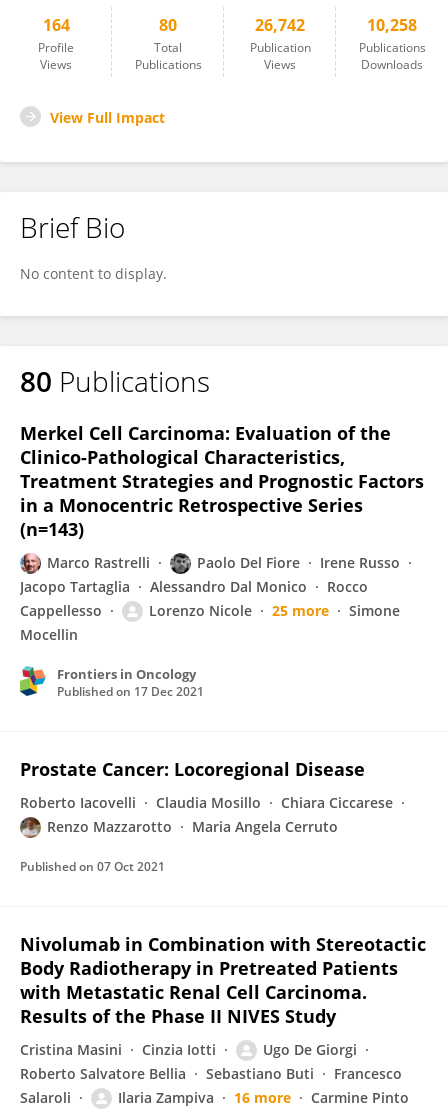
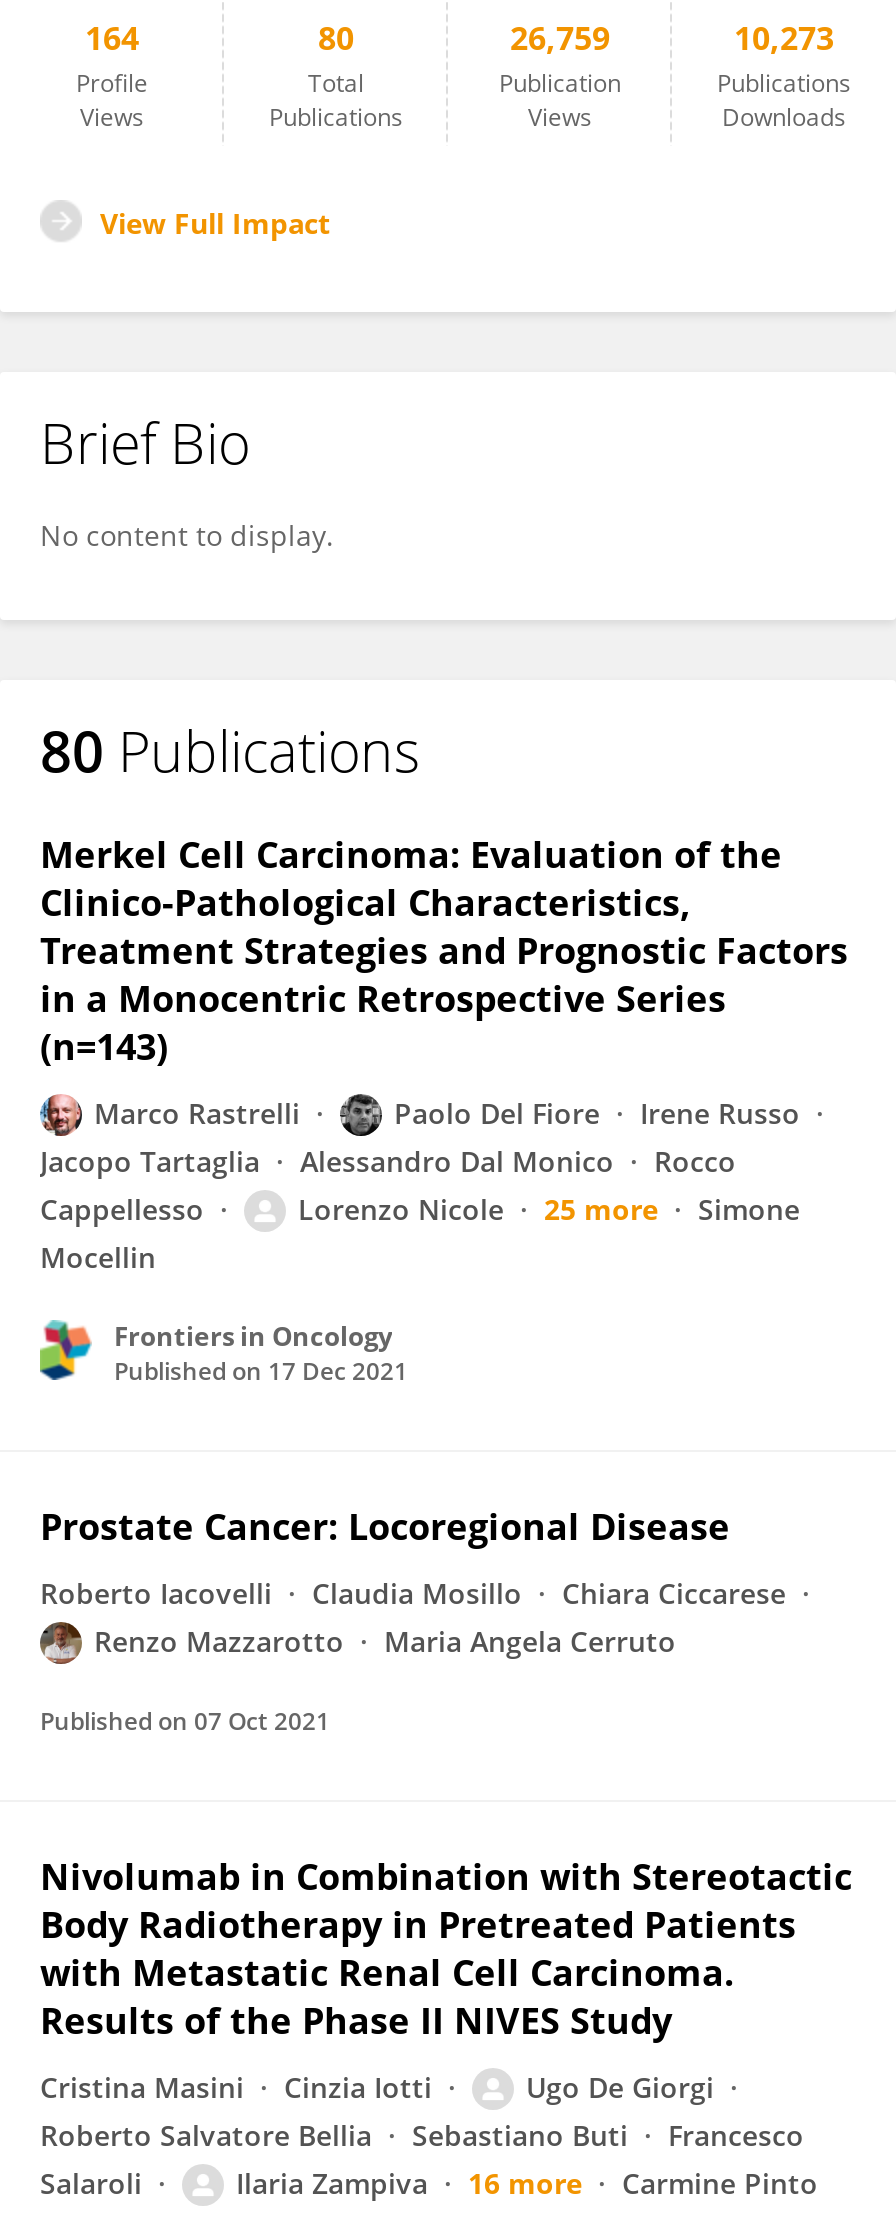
- 26,742
+ 26,759

- 10,258
+ 10,273
